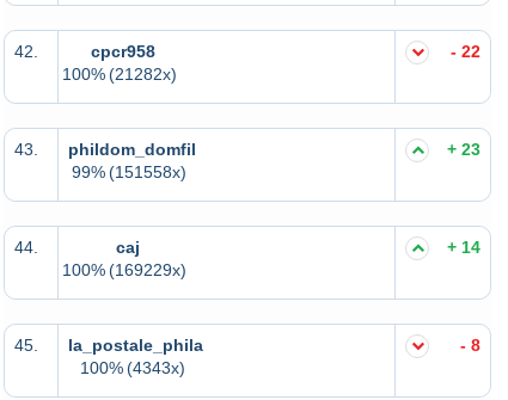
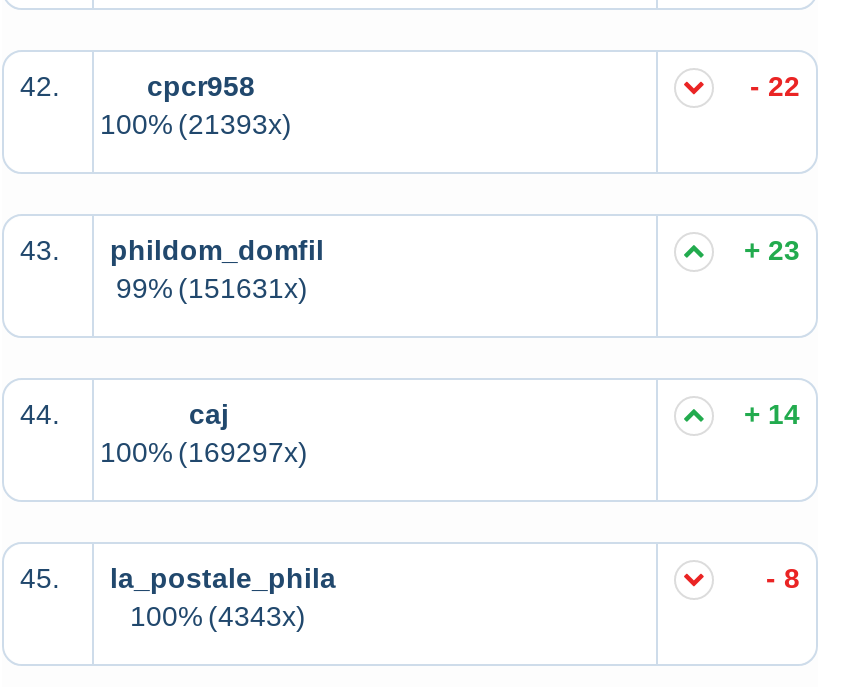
- 100% (21282x)
+ 100% (21393x)

- 99% (151558x)
+ 99% (151631x)

- 100% (169229x)
+ 100% (169297x)
